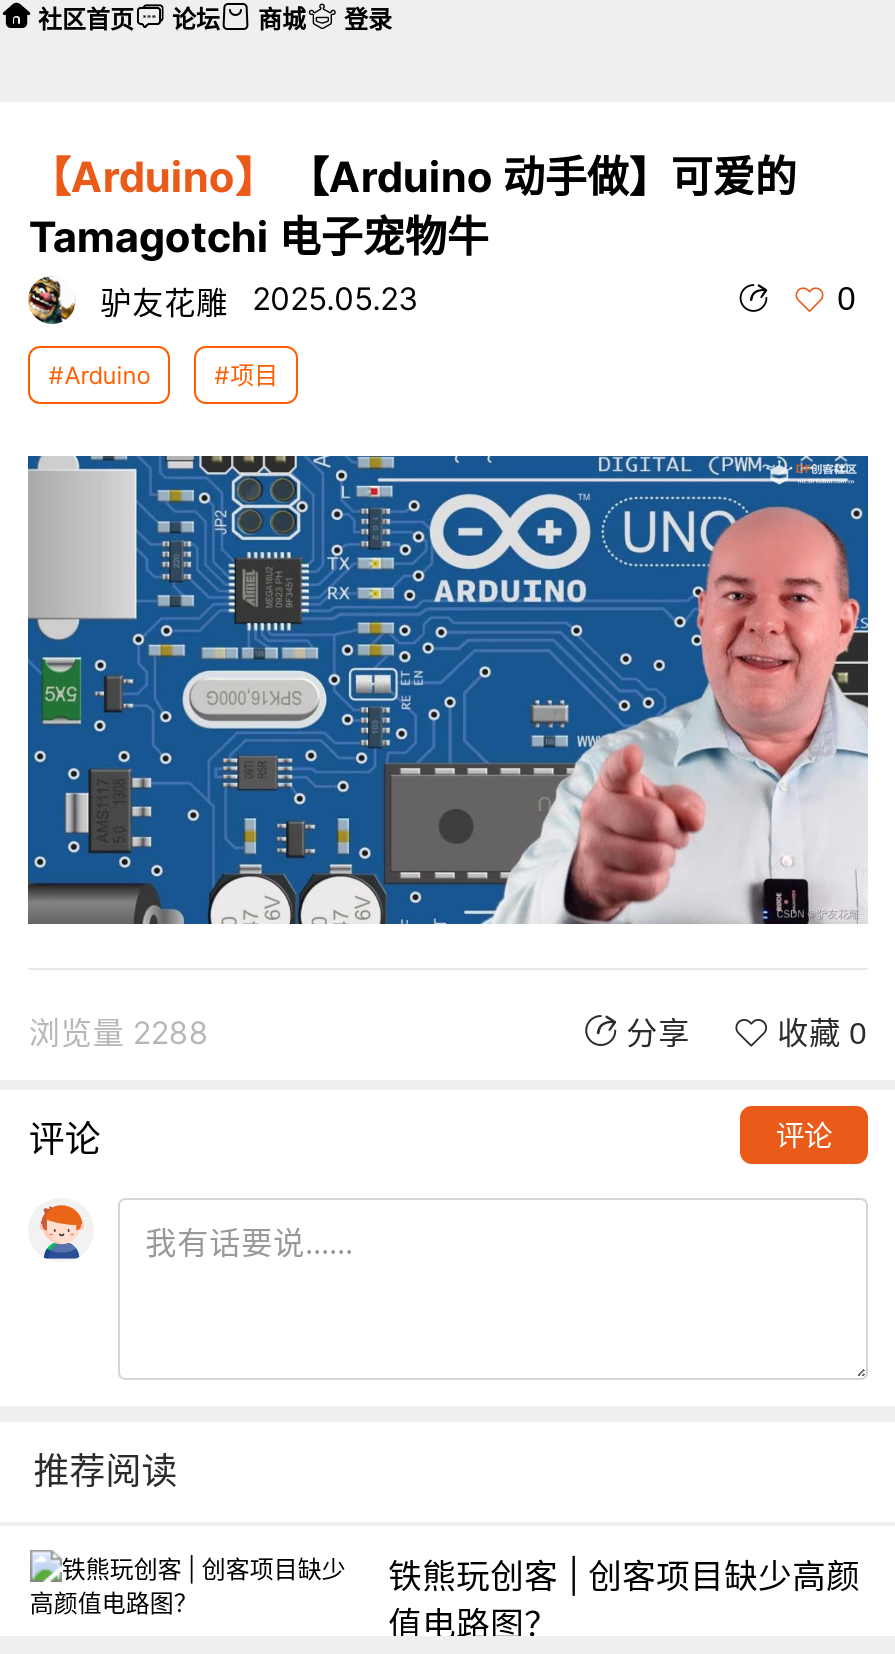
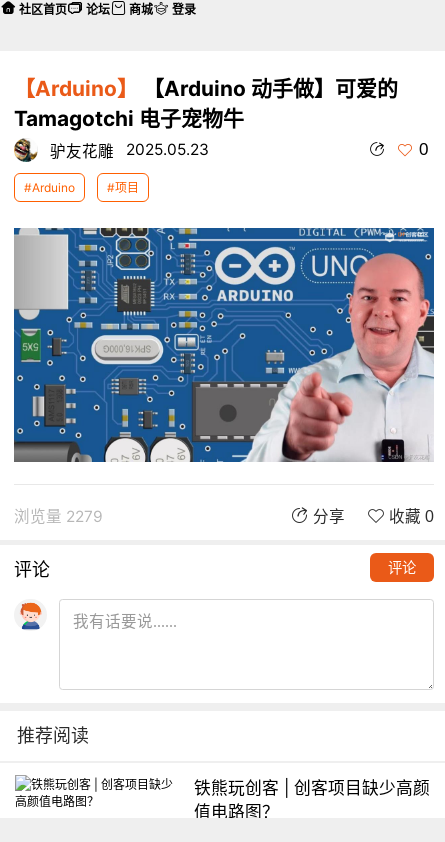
- 浏览量 2288
+ 浏览量 2279
